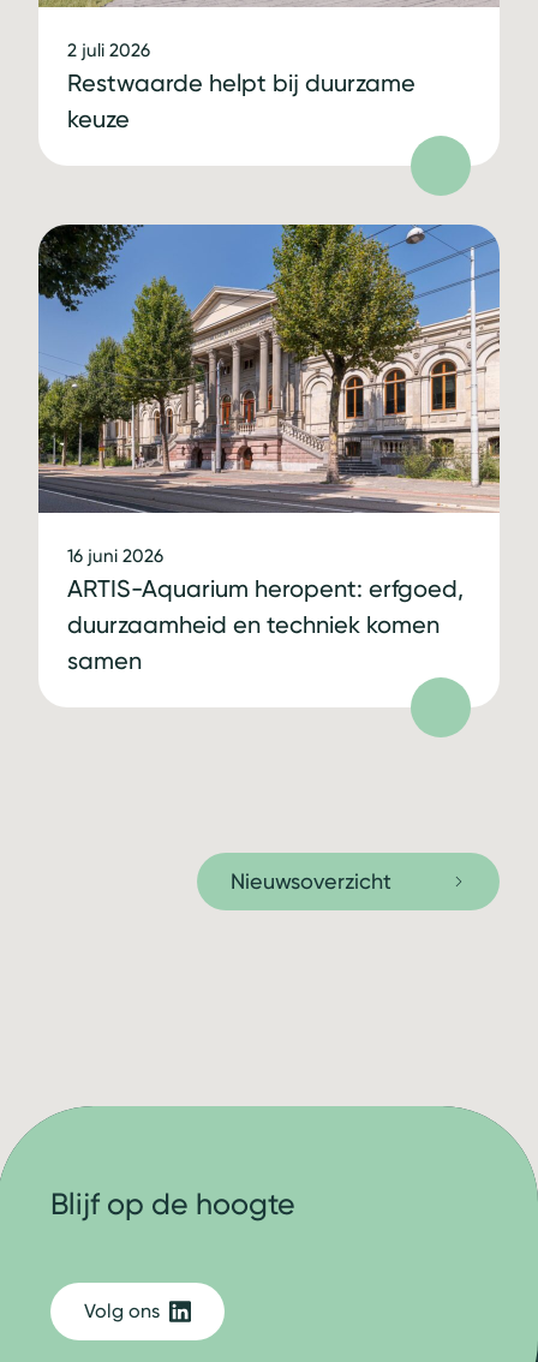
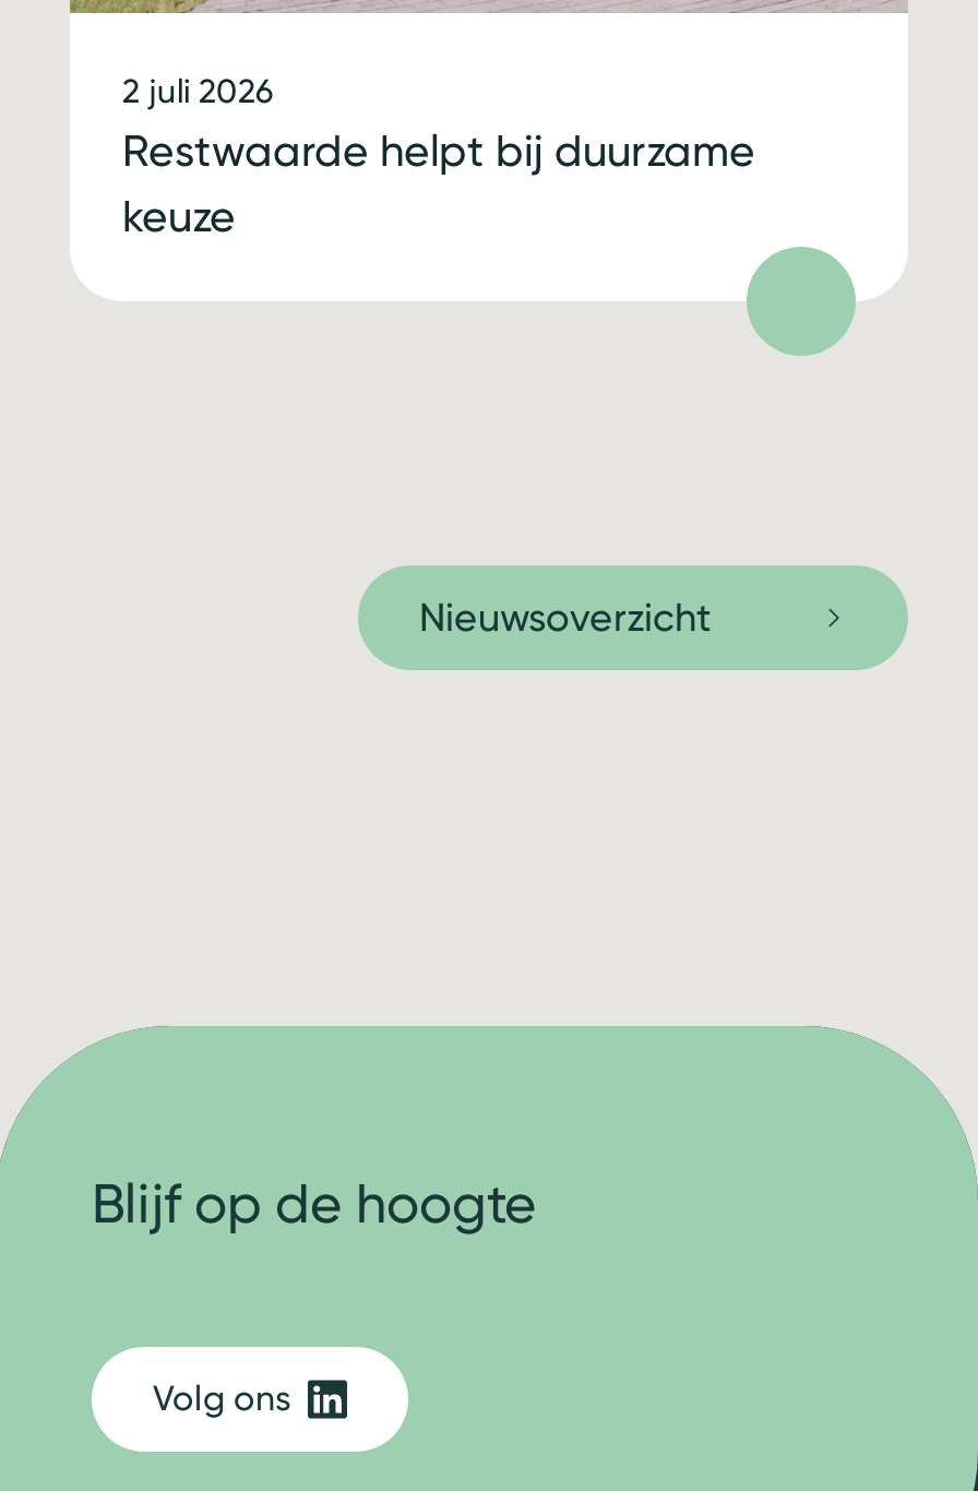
- [image]
- 16 juni 2026
- ARTIS-Aquarium heropent: erfgoed,
- duurzaamheid en techniek komen
- samen
